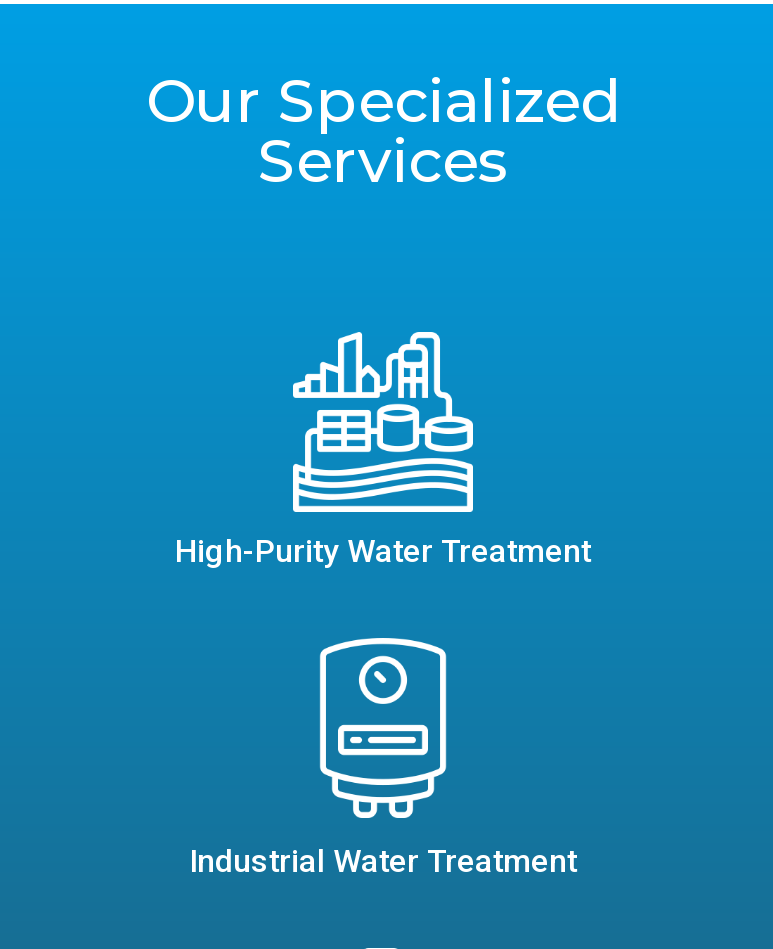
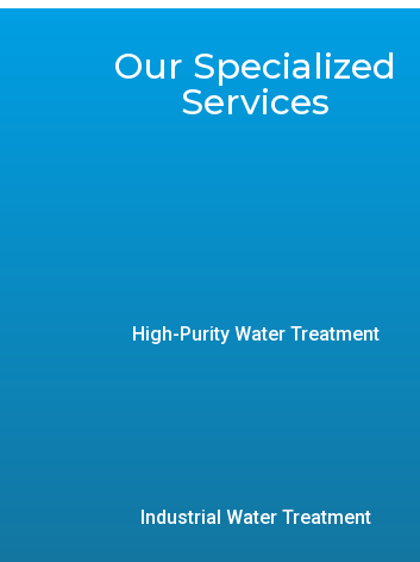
- [image]

- [image]
